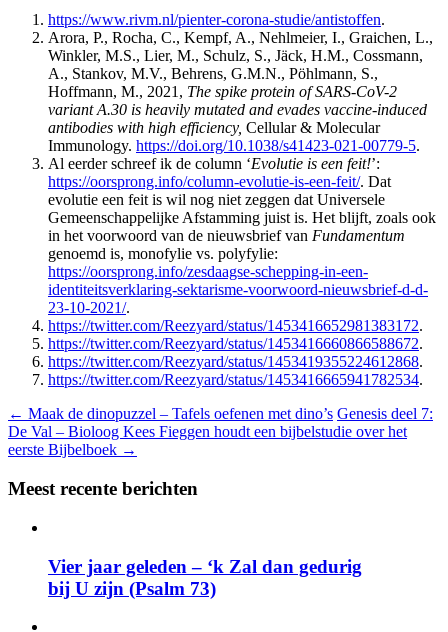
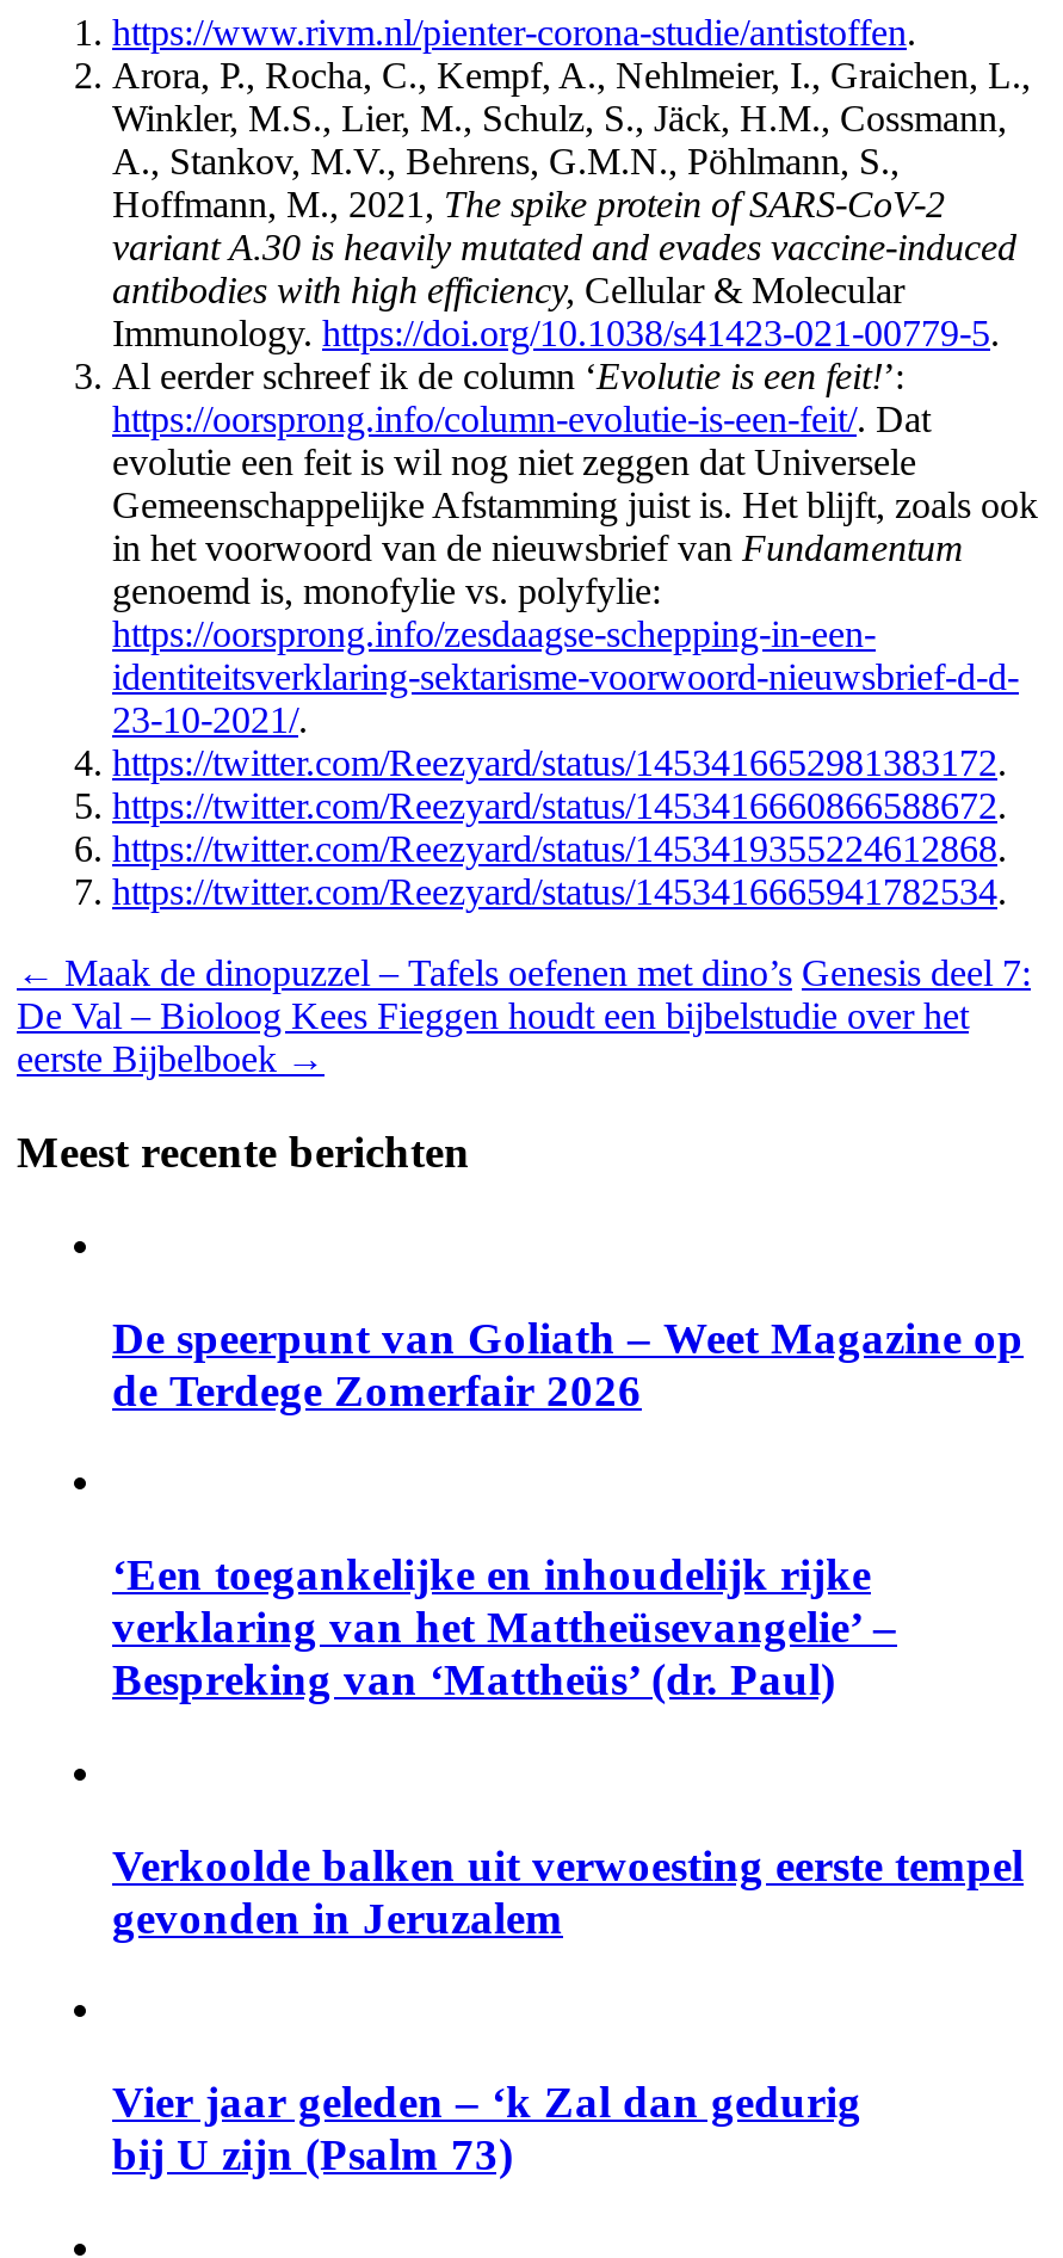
+ De speerpunt van Goliath – Weet Magazine op
+ de Terdege Zomerfair 2026

+ ‘Een toegankelijke en inhoudelijk rijke
+ verklaring van het Mattheüsevangelie’ –
+ Bespreking van ‘Mattheüs’ (dr. Paul)

+ Verkoolde balken uit verwoesting eerste tempel
+ gevonden in Jeruzalem
